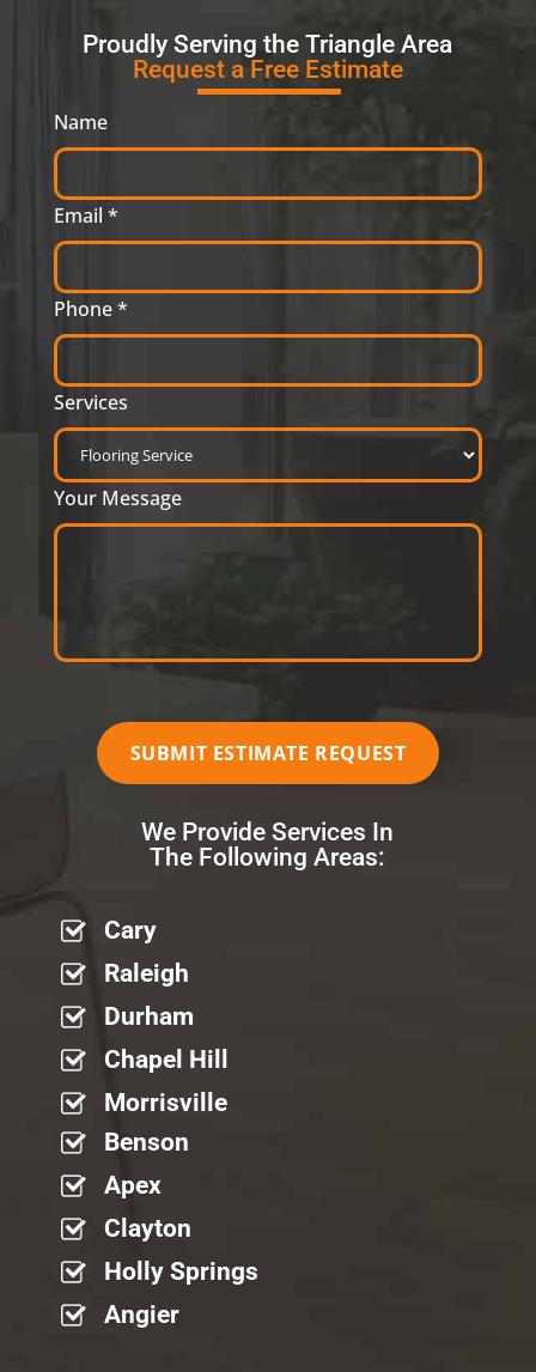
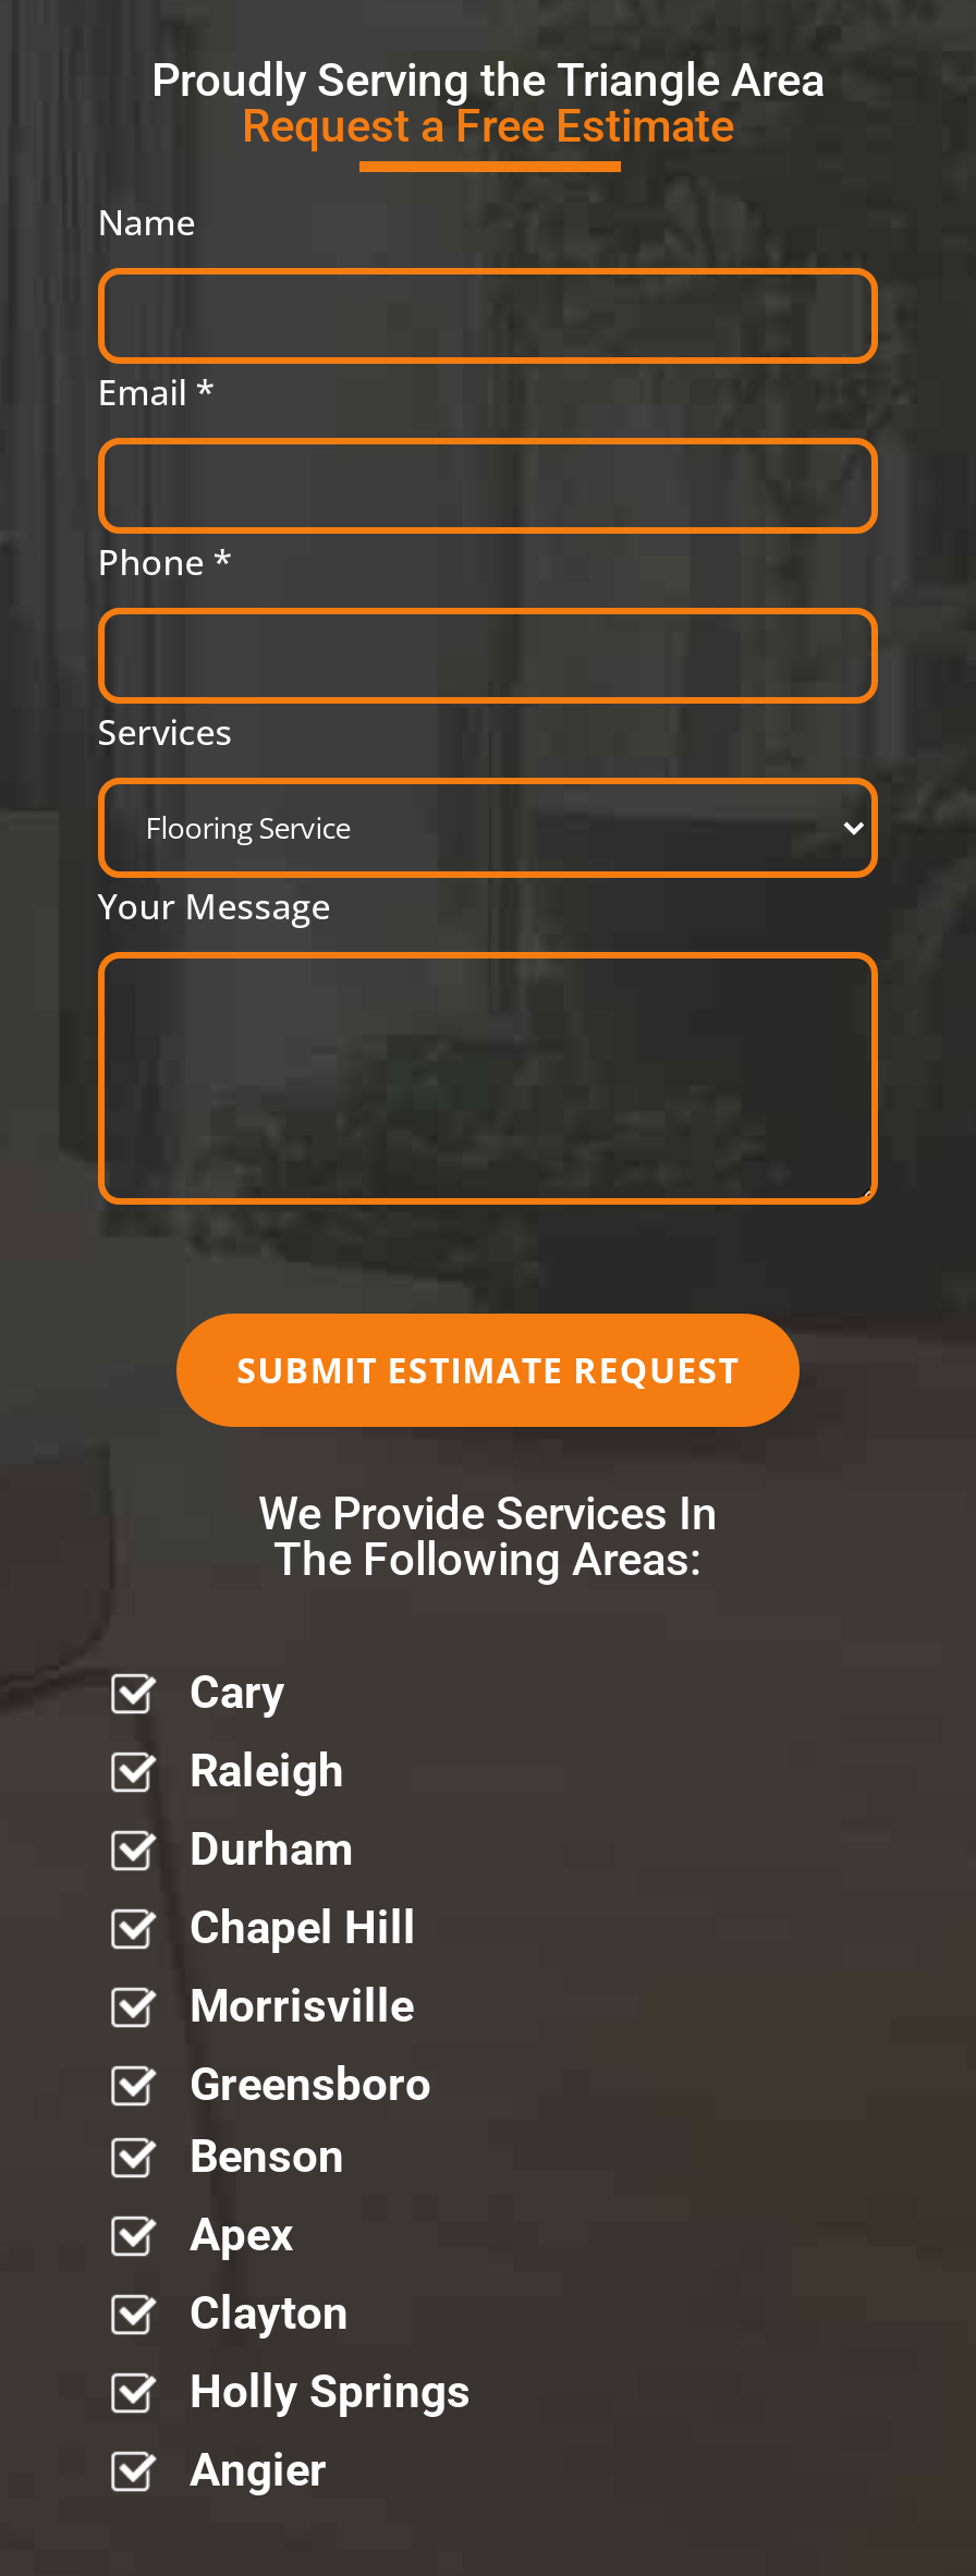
+ Greensboro
